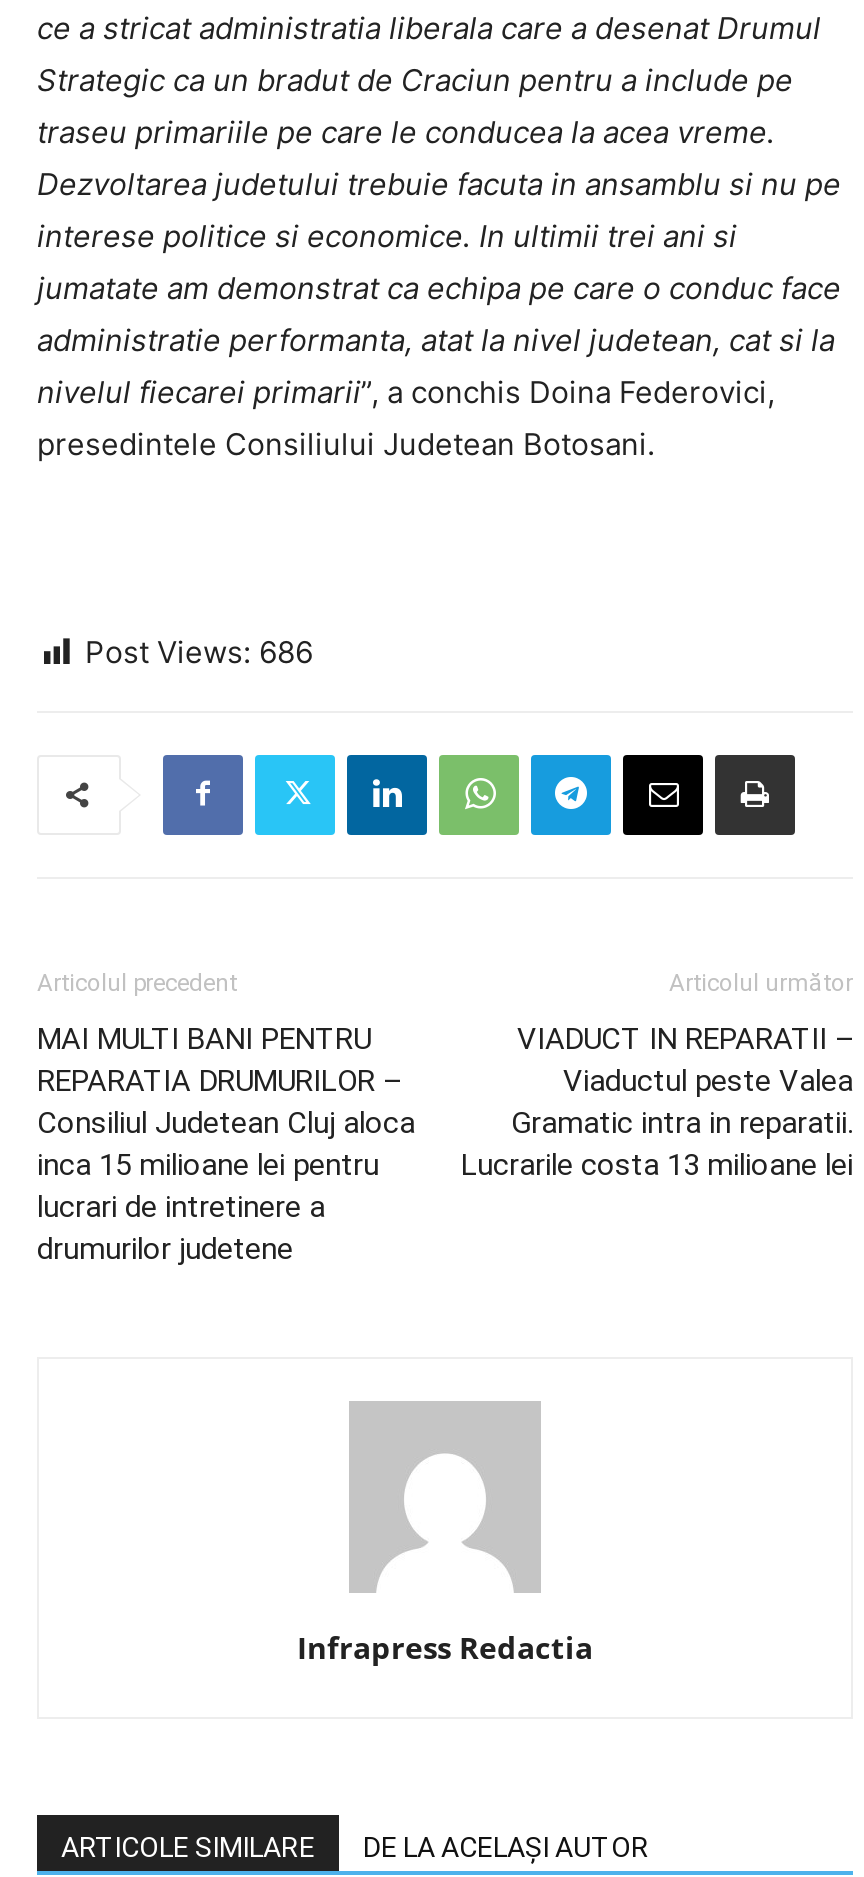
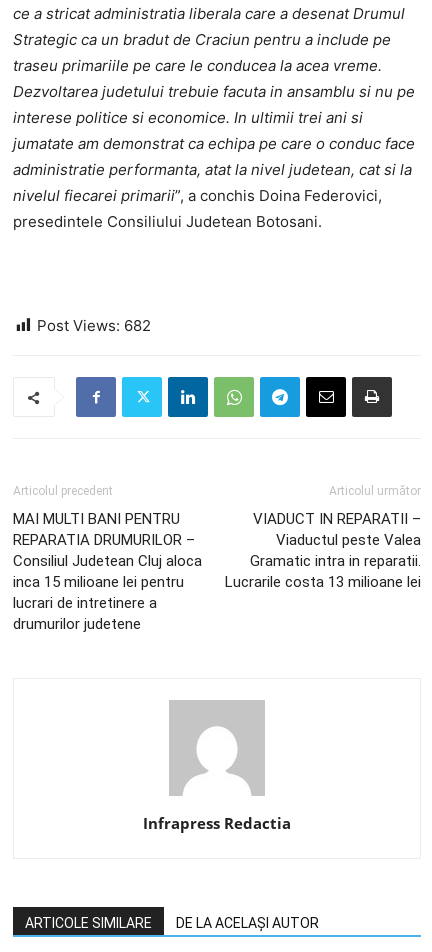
- Post Views: 686
+ Post Views: 682
